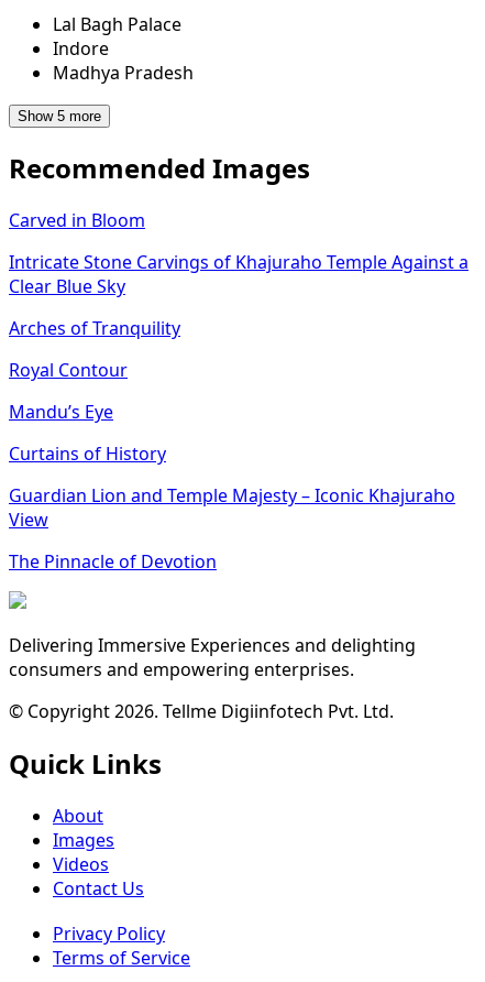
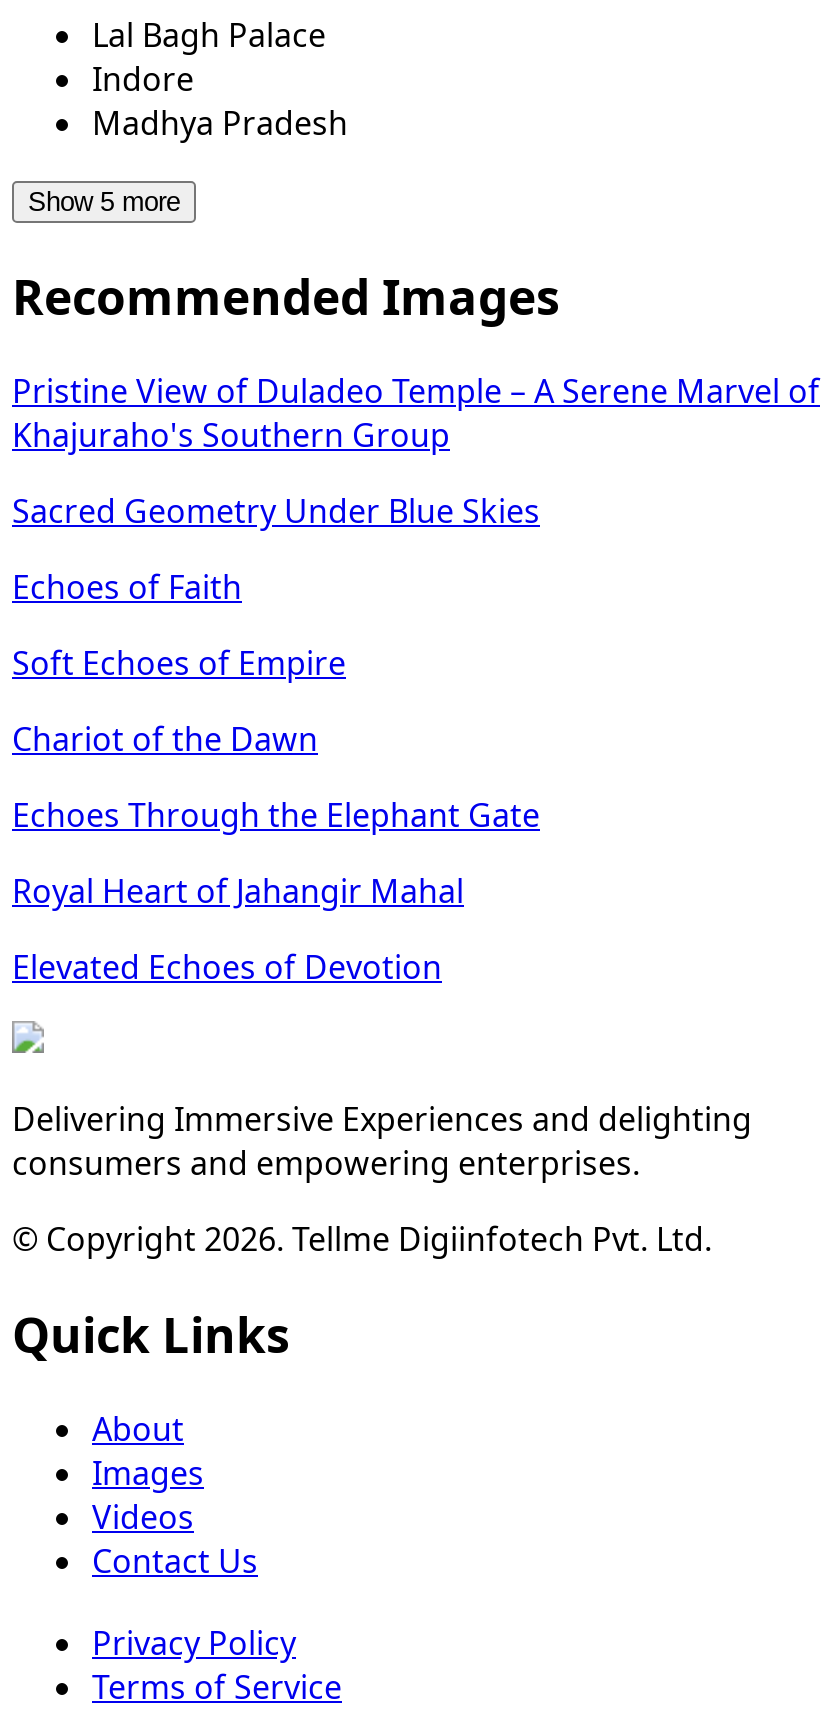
- Carved in Bloom
+ Pristine View of Duladeo Temple – A Serene Marvel of
+ Khajuraho's Southern Group

- Intricate Stone Carvings of Khajuraho Temple Against a
- Clear Blue Sky
+ Sacred Geometry Under Blue Skies

- Arches of Tranquility
+ Echoes of Faith

- Royal Contour
+ Soft Echoes of Empire

- Mandu’s Eye
+ Chariot of the Dawn

- Curtains of History
+ Echoes Through the Elephant Gate

- Guardian Lion and Temple Majesty – Iconic Khajuraho
- View
+ Royal Heart of Jahangir Mahal

- The Pinnacle of Devotion
+ Elevated Echoes of Devotion
